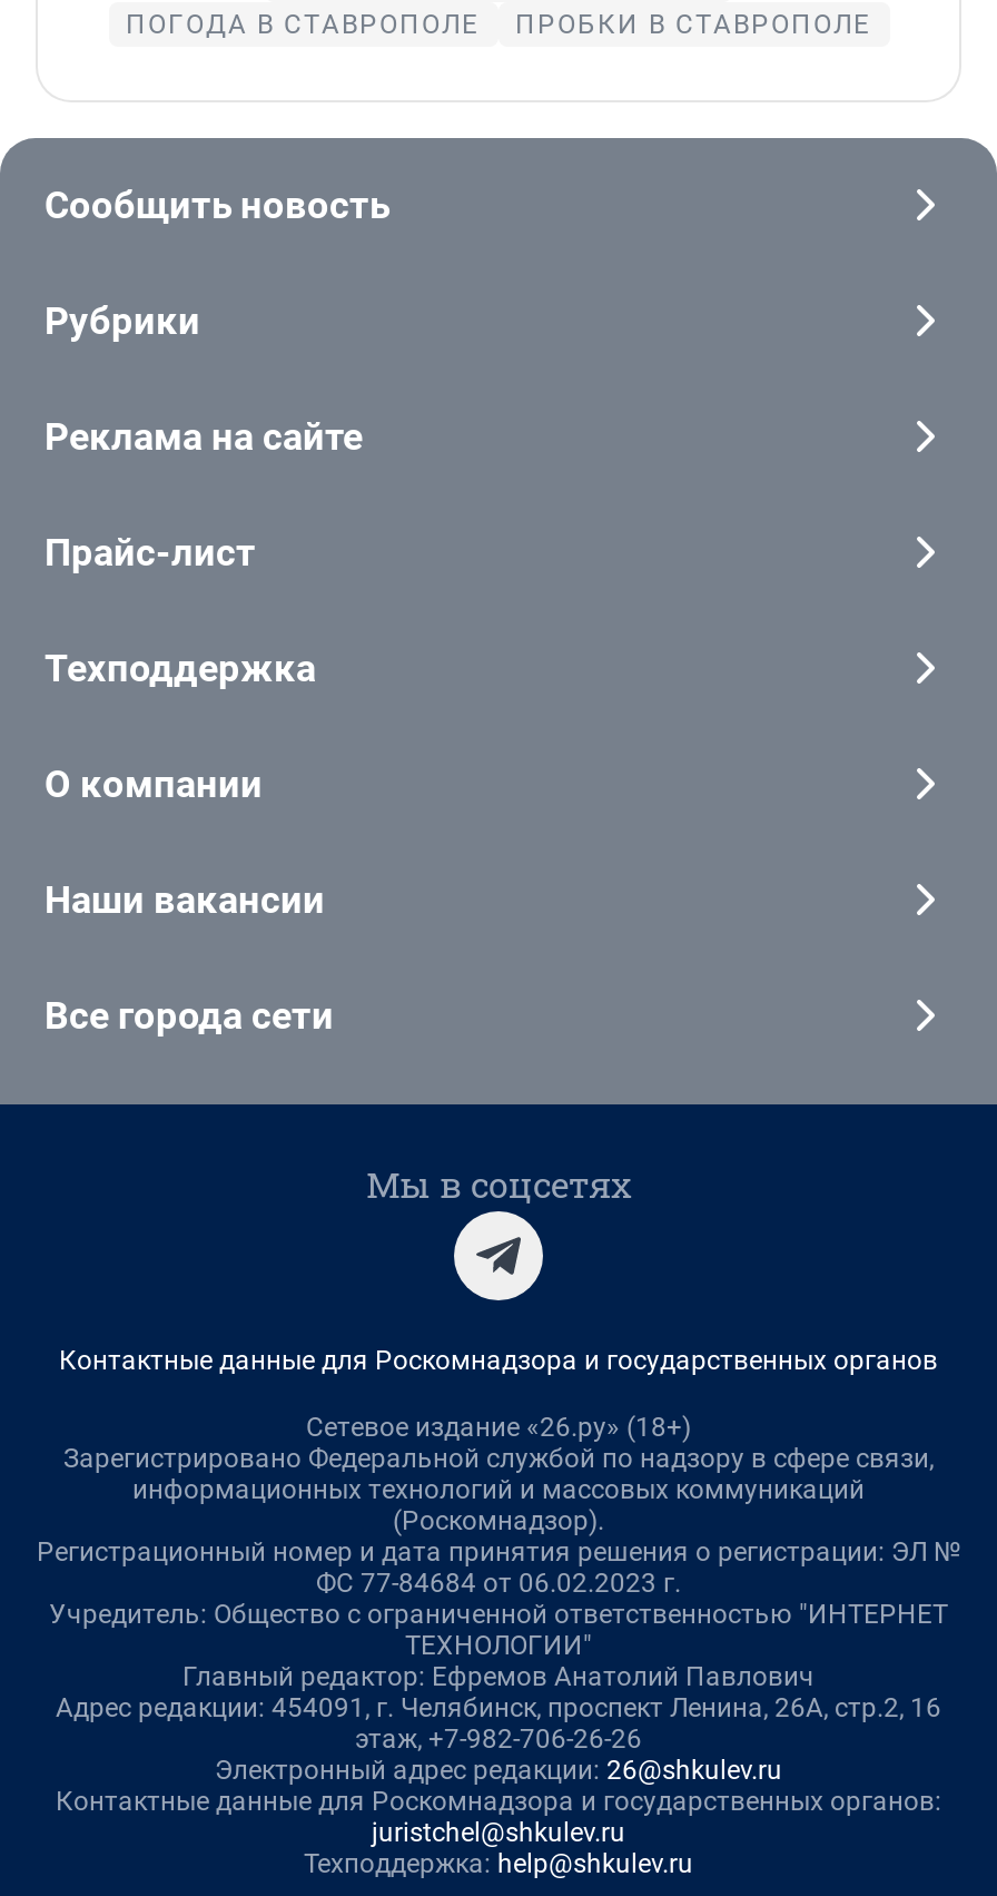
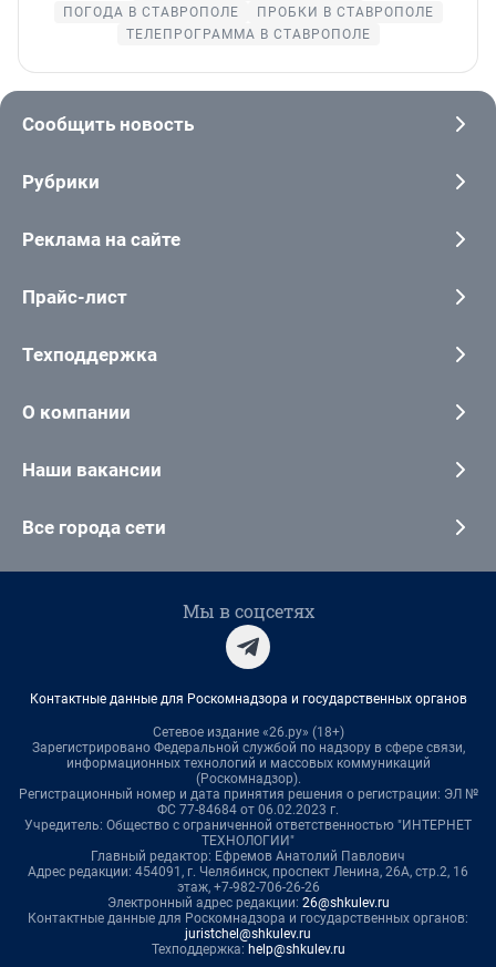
+ ТЕЛЕПРОГРАММА В СТАВРОПОЛЕ
